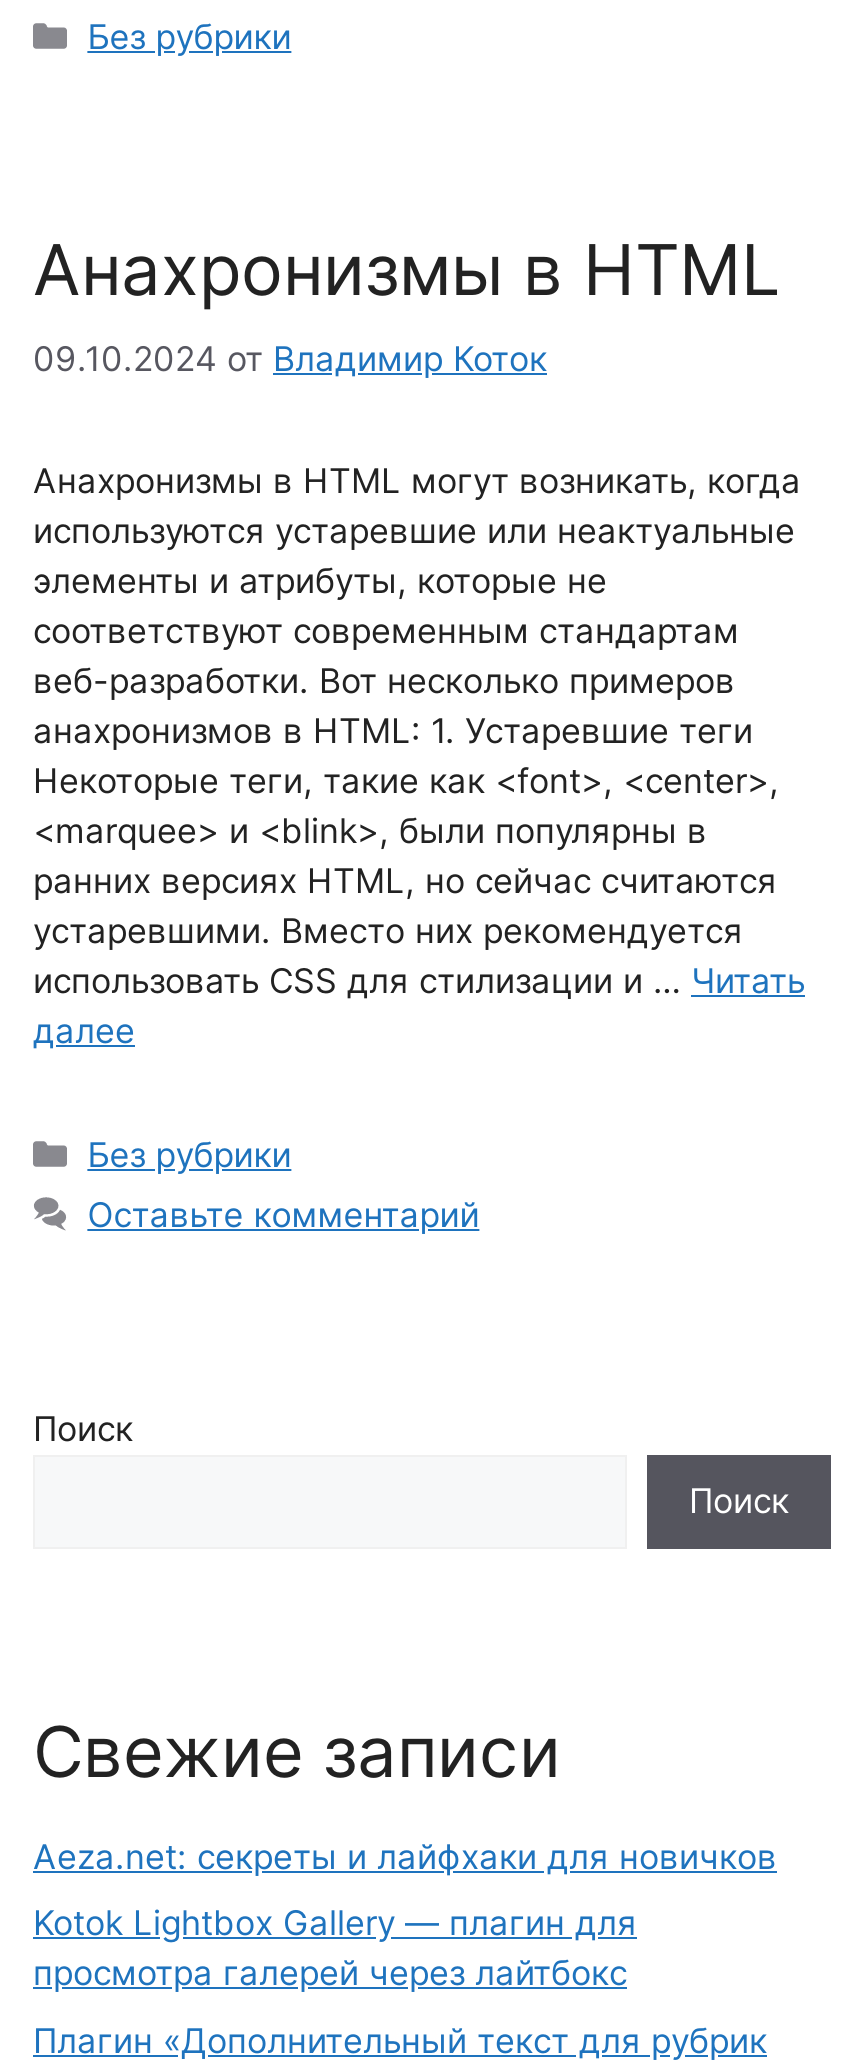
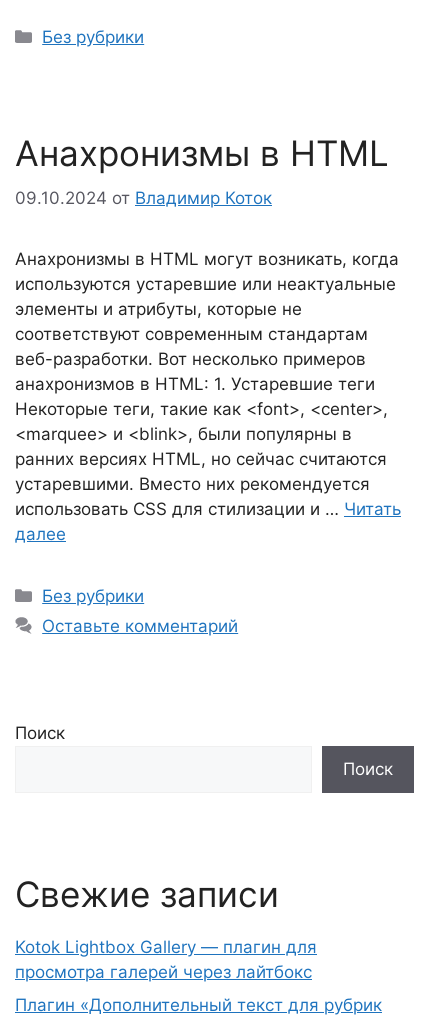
- Aeza.net: секреты и лайфхаки для новичков
